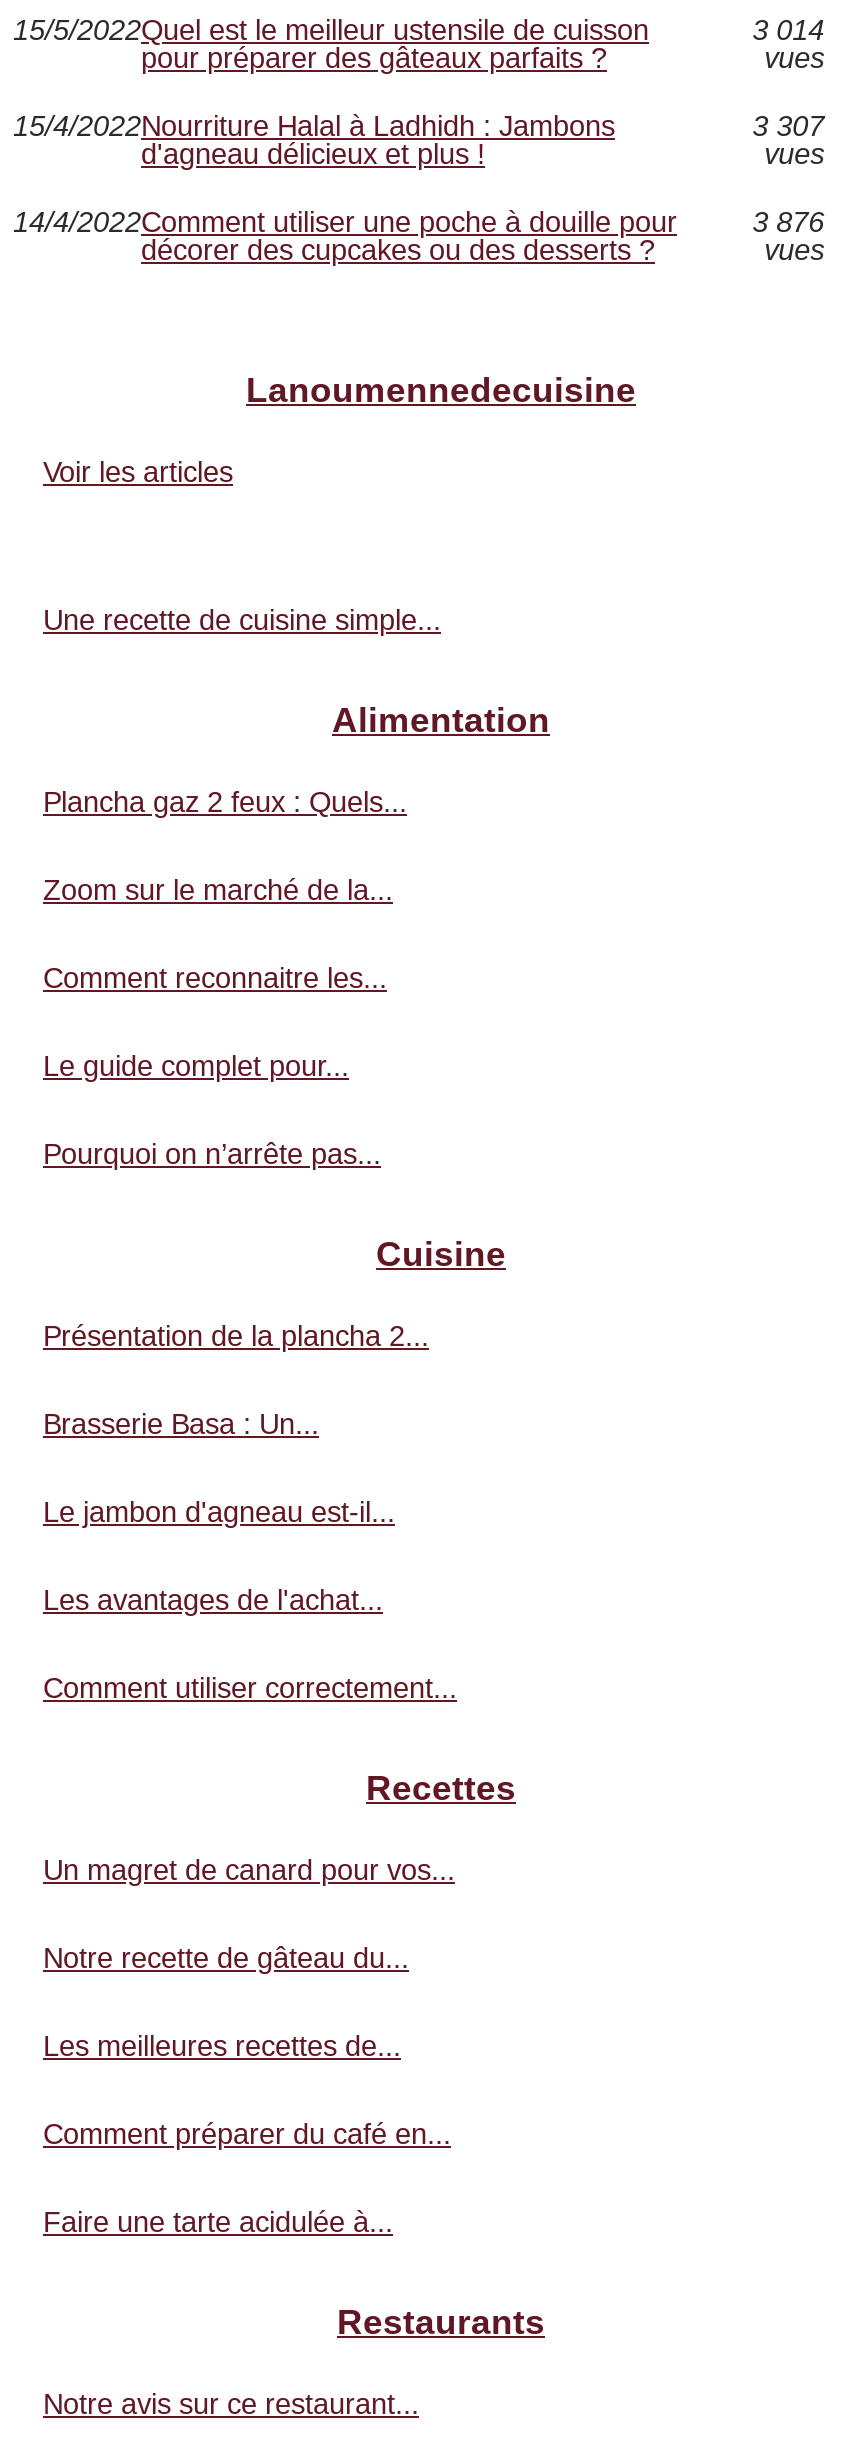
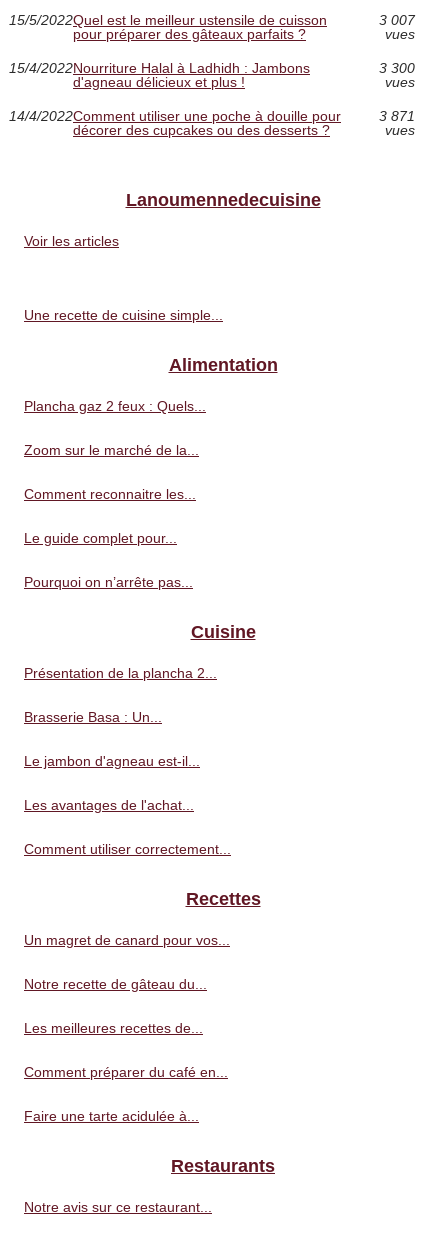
- 3 014
+ 3 007

- 3 307
+ 3 300

- 3 876
+ 3 871
